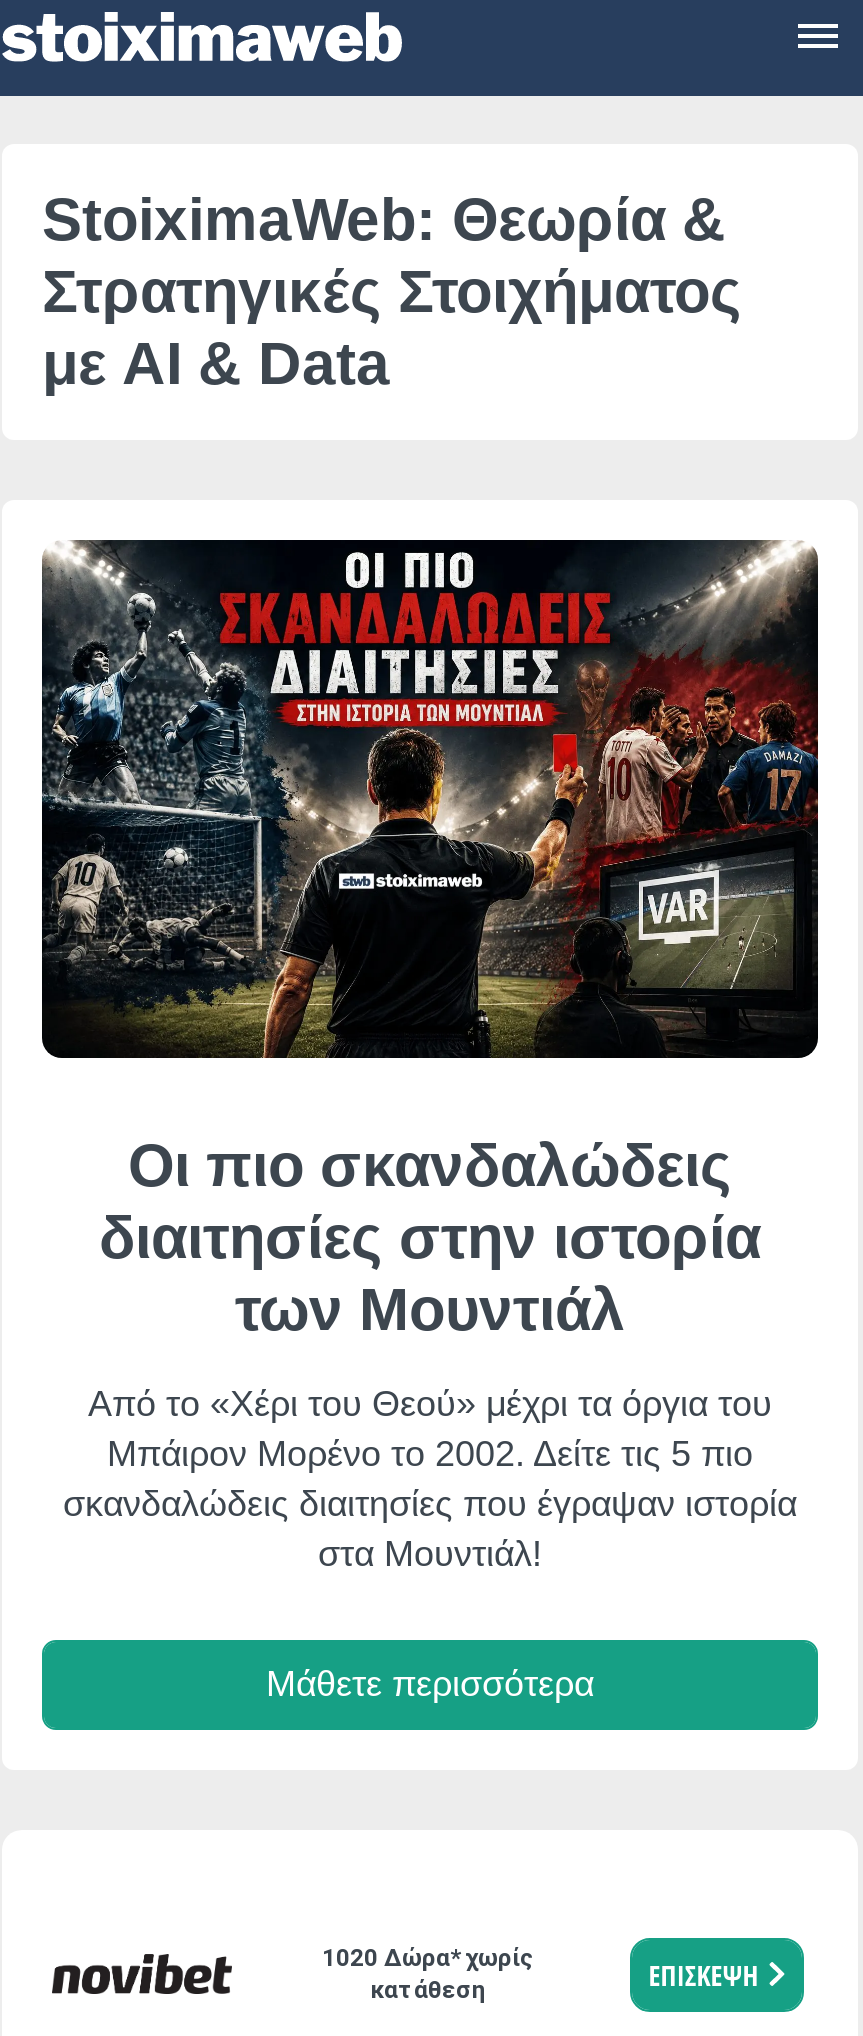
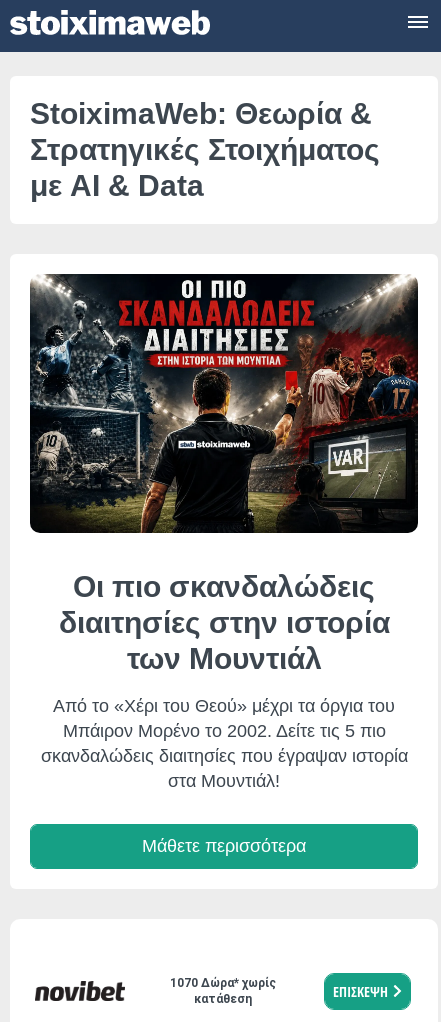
- 1020 Δώρα* χωρίς
+ 1070 Δώρα* χωρίς
